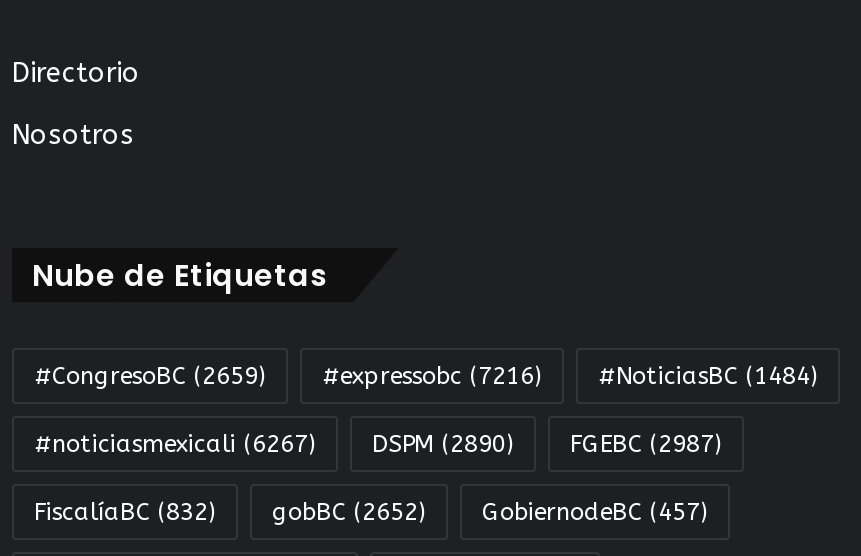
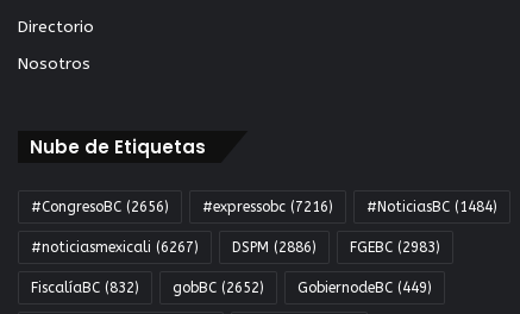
- #CongresoBC (2659) #expressobc (7216) #NoticiasBC (1484)
+ #CongresoBC (2656) #expressobc (7216) #NoticiasBC (1484)

- DSPM (2890)
+ DSPM (2886)

- FGEBC (2987)
+ FGEBC (2983)

- GobiernodeBC (457)
+ GobiernodeBC (449)
